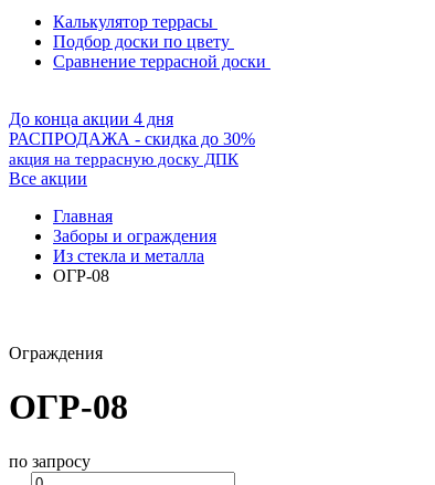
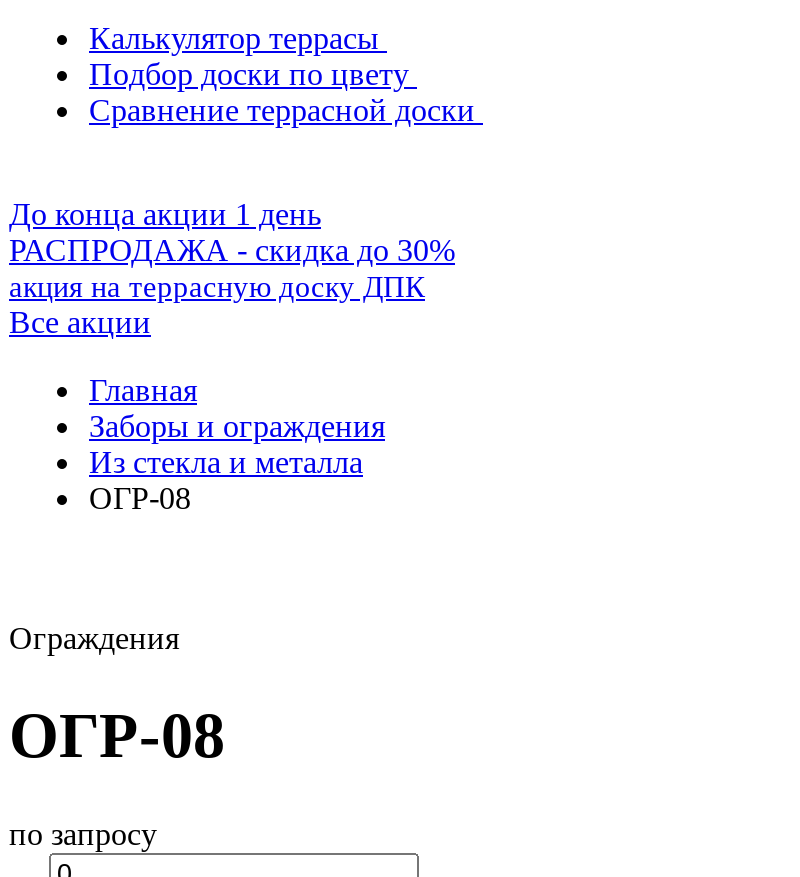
- До конца акции 4 дня
+ До конца акции 1 день
